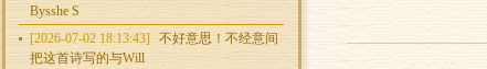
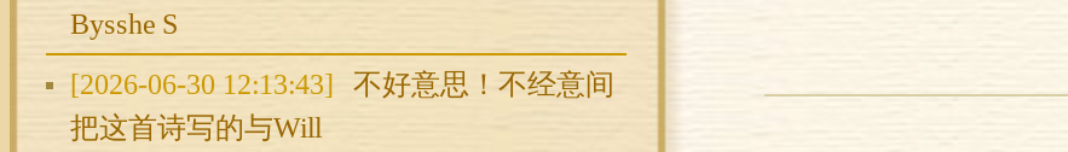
- [2026-07-02 18:13:43] 不好意思！不经意间
+ [2026-06-30 12:13:43] 不好意思！不经意间
